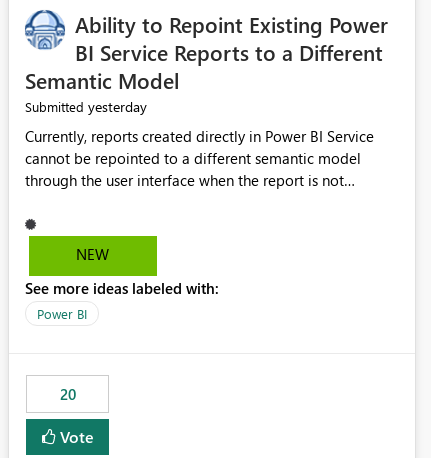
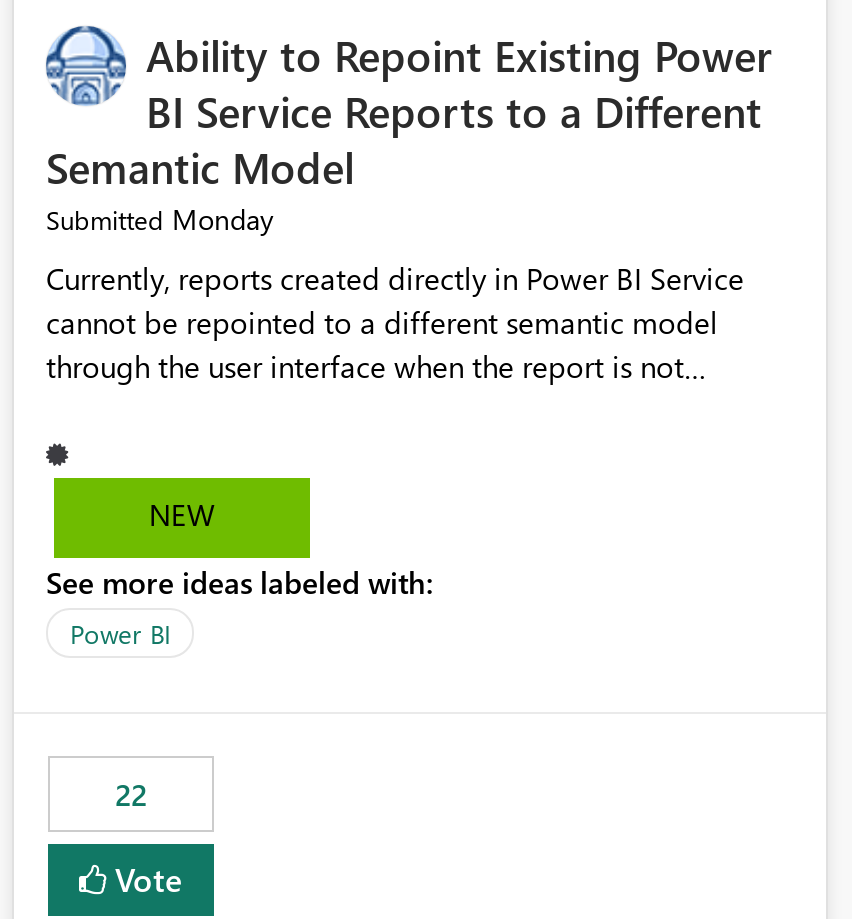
- Submitted yesterday
+ Submitted Monday

- 20
+ 22
